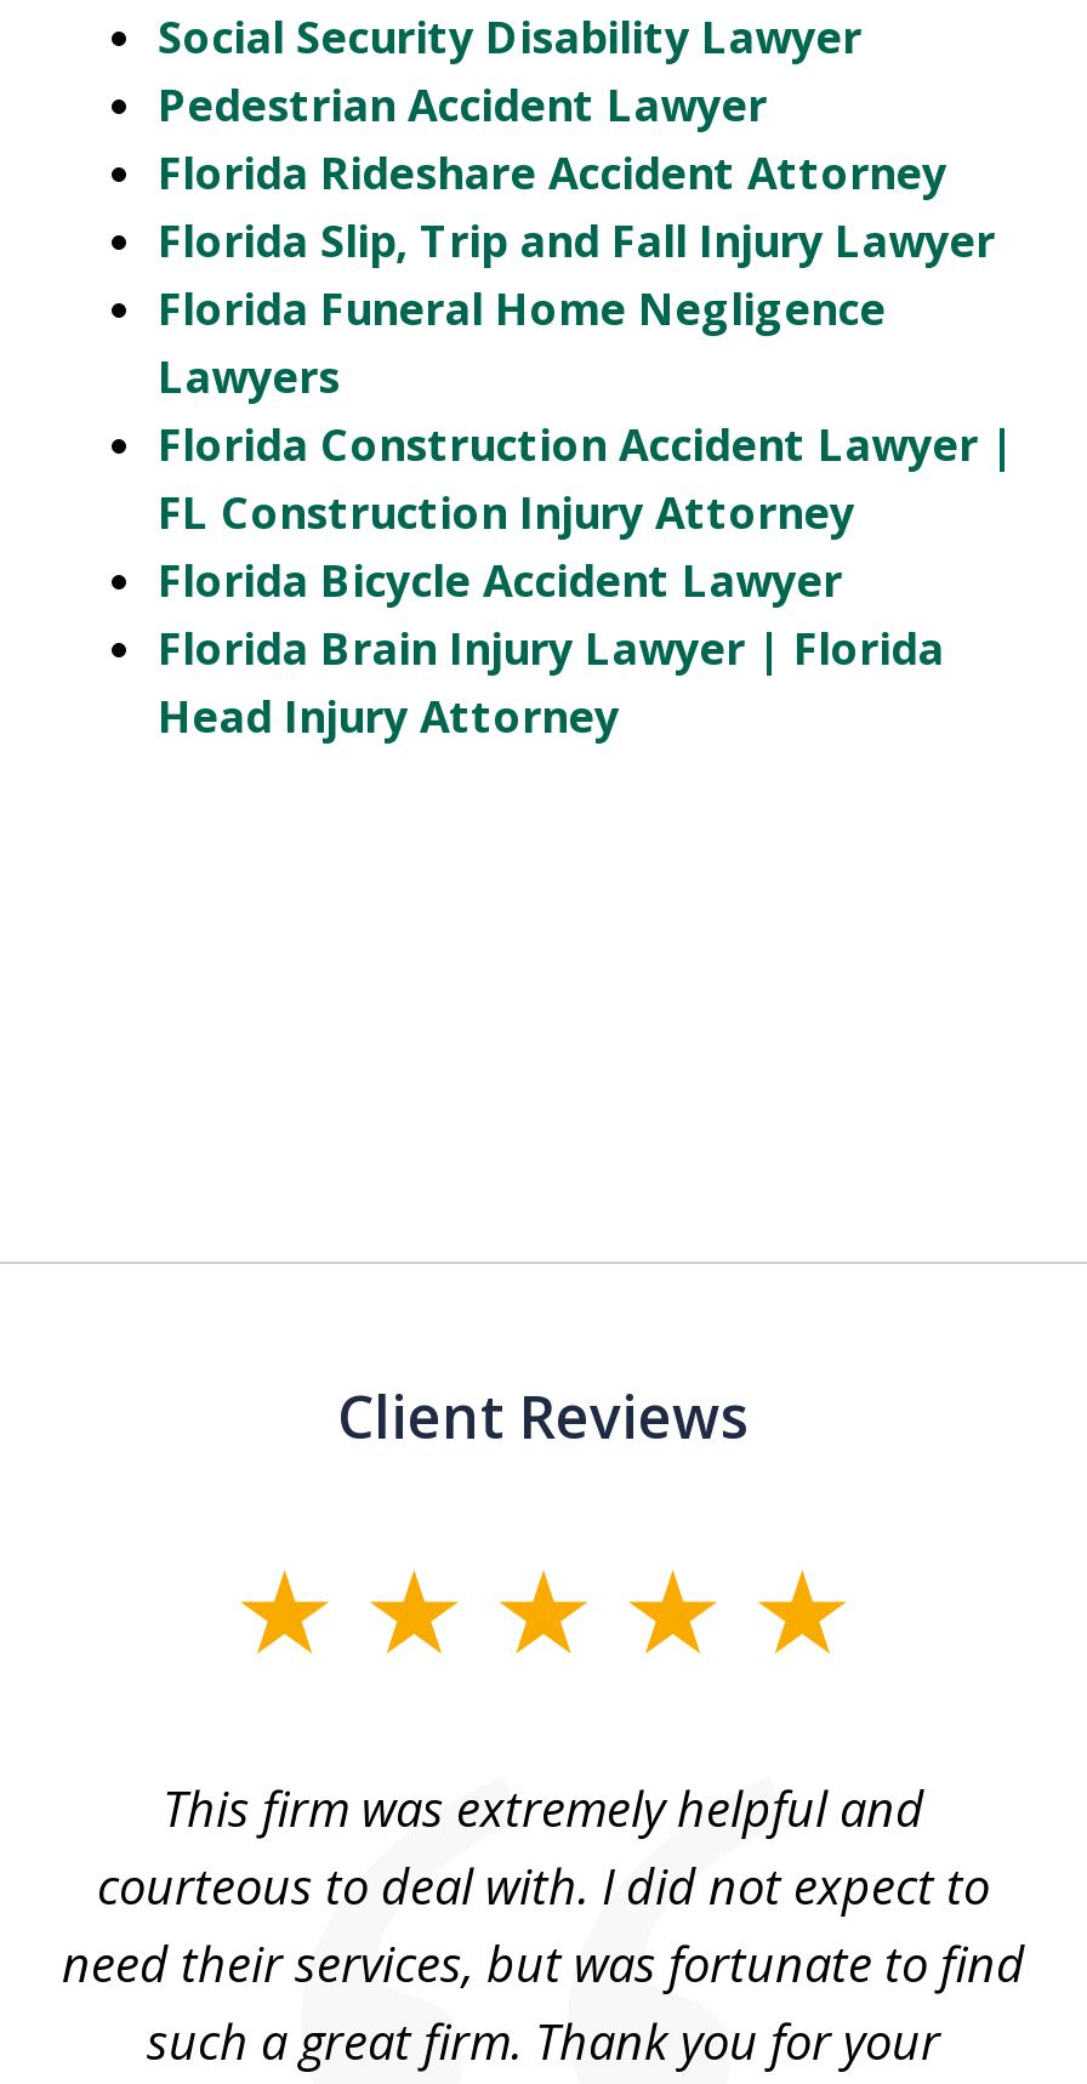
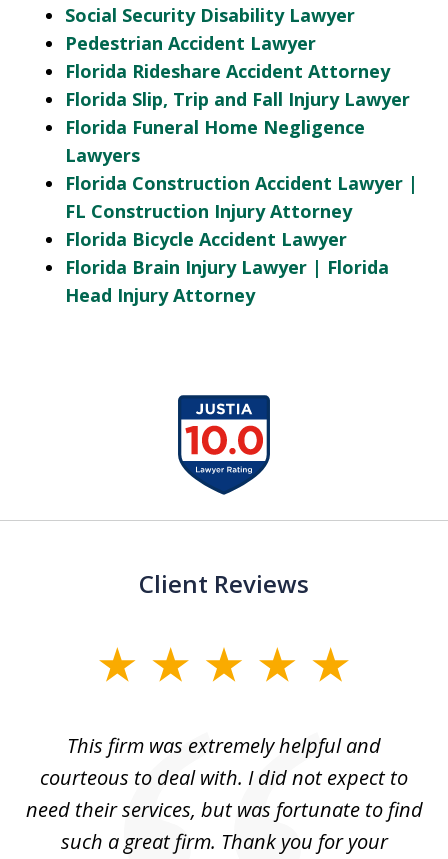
+ [image]
